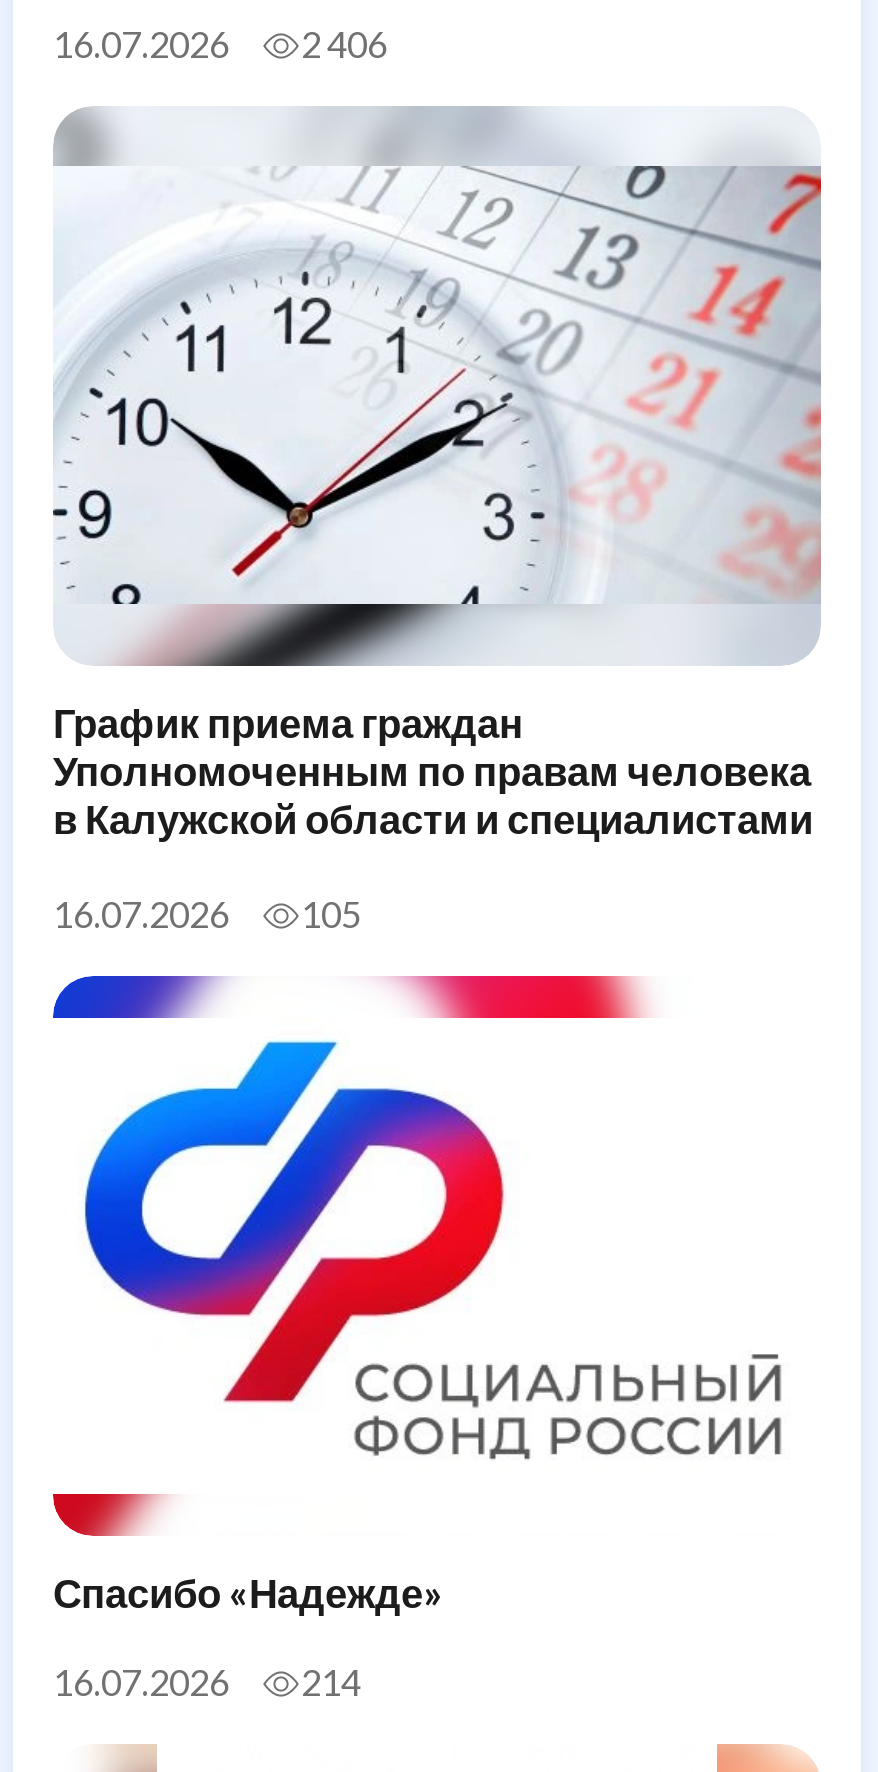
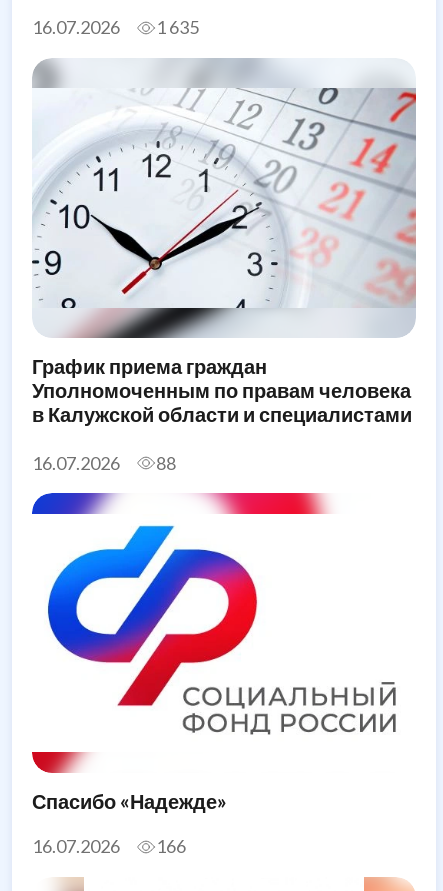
- 16.07.2026 2 406
+ 16.07.2026 1 635

- 16.07.2026 105
+ 16.07.2026 88

- 16.07.2026 214
+ 16.07.2026 166
